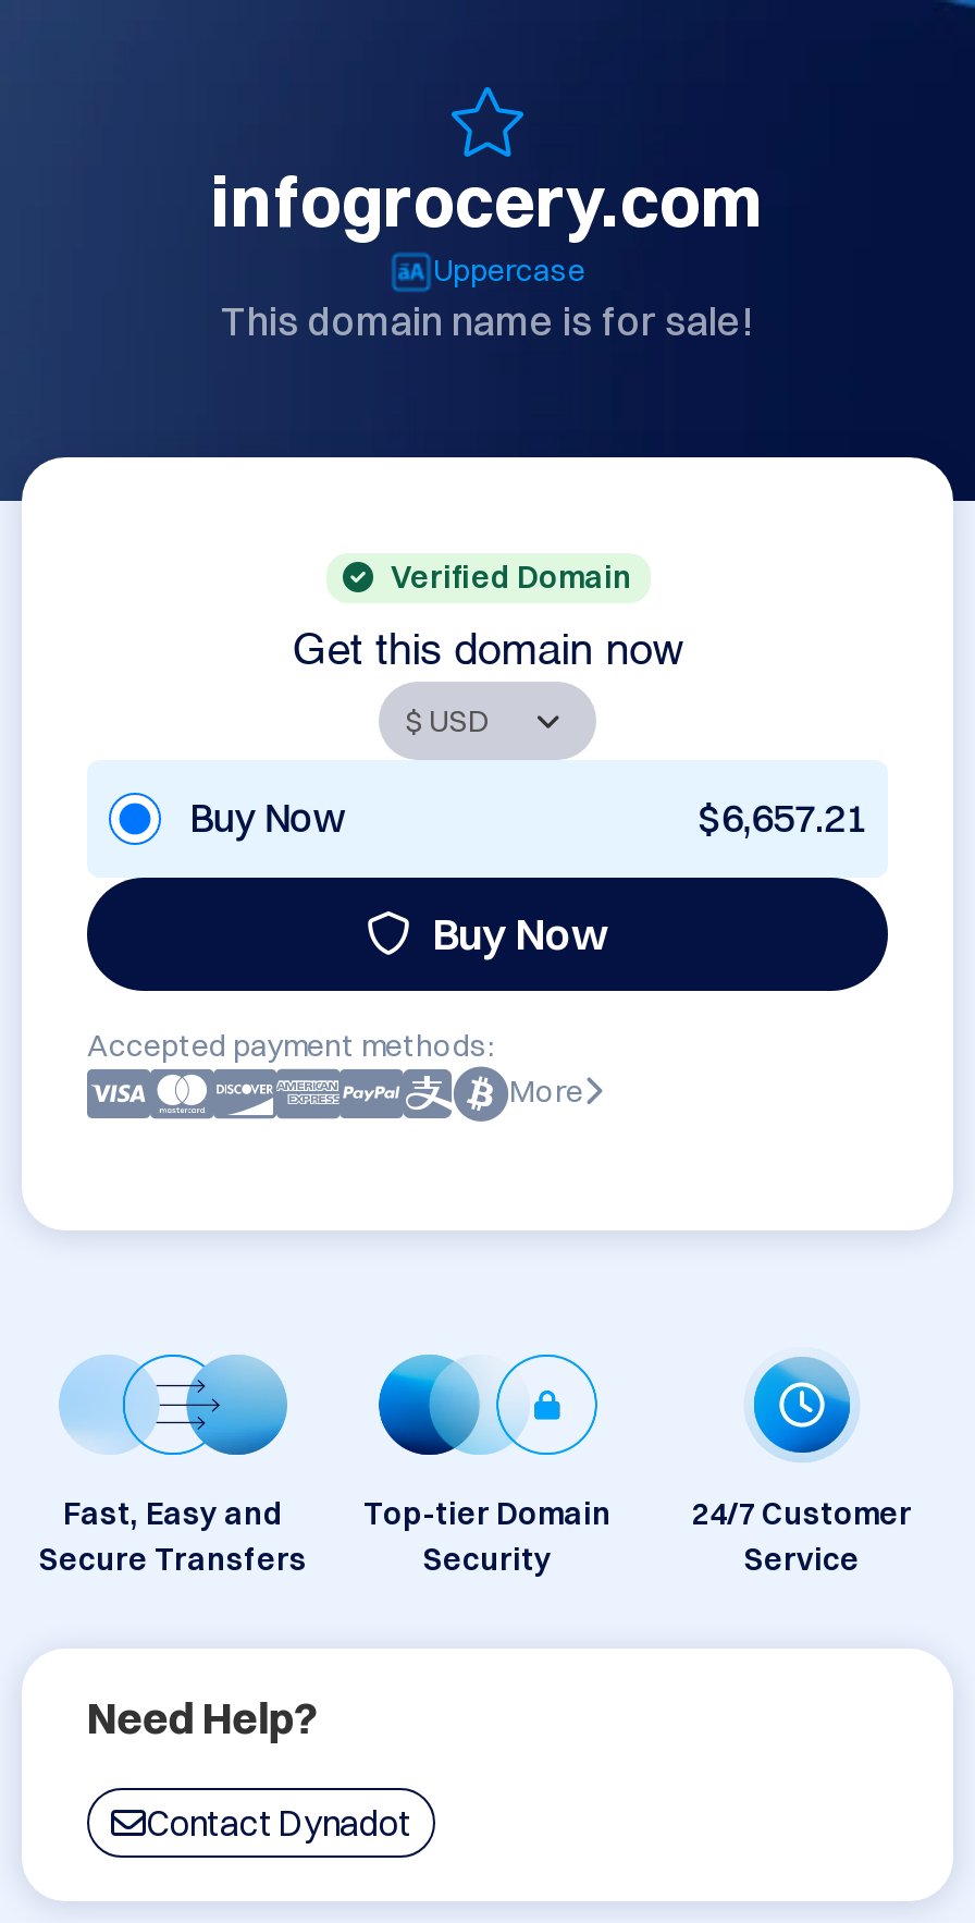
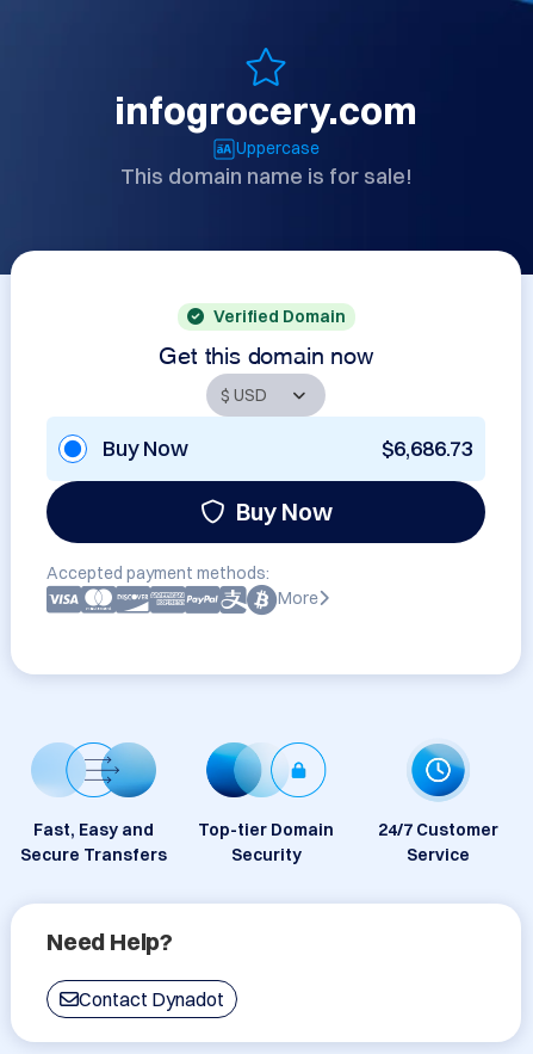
- $6,657.21
+ $6,686.73
